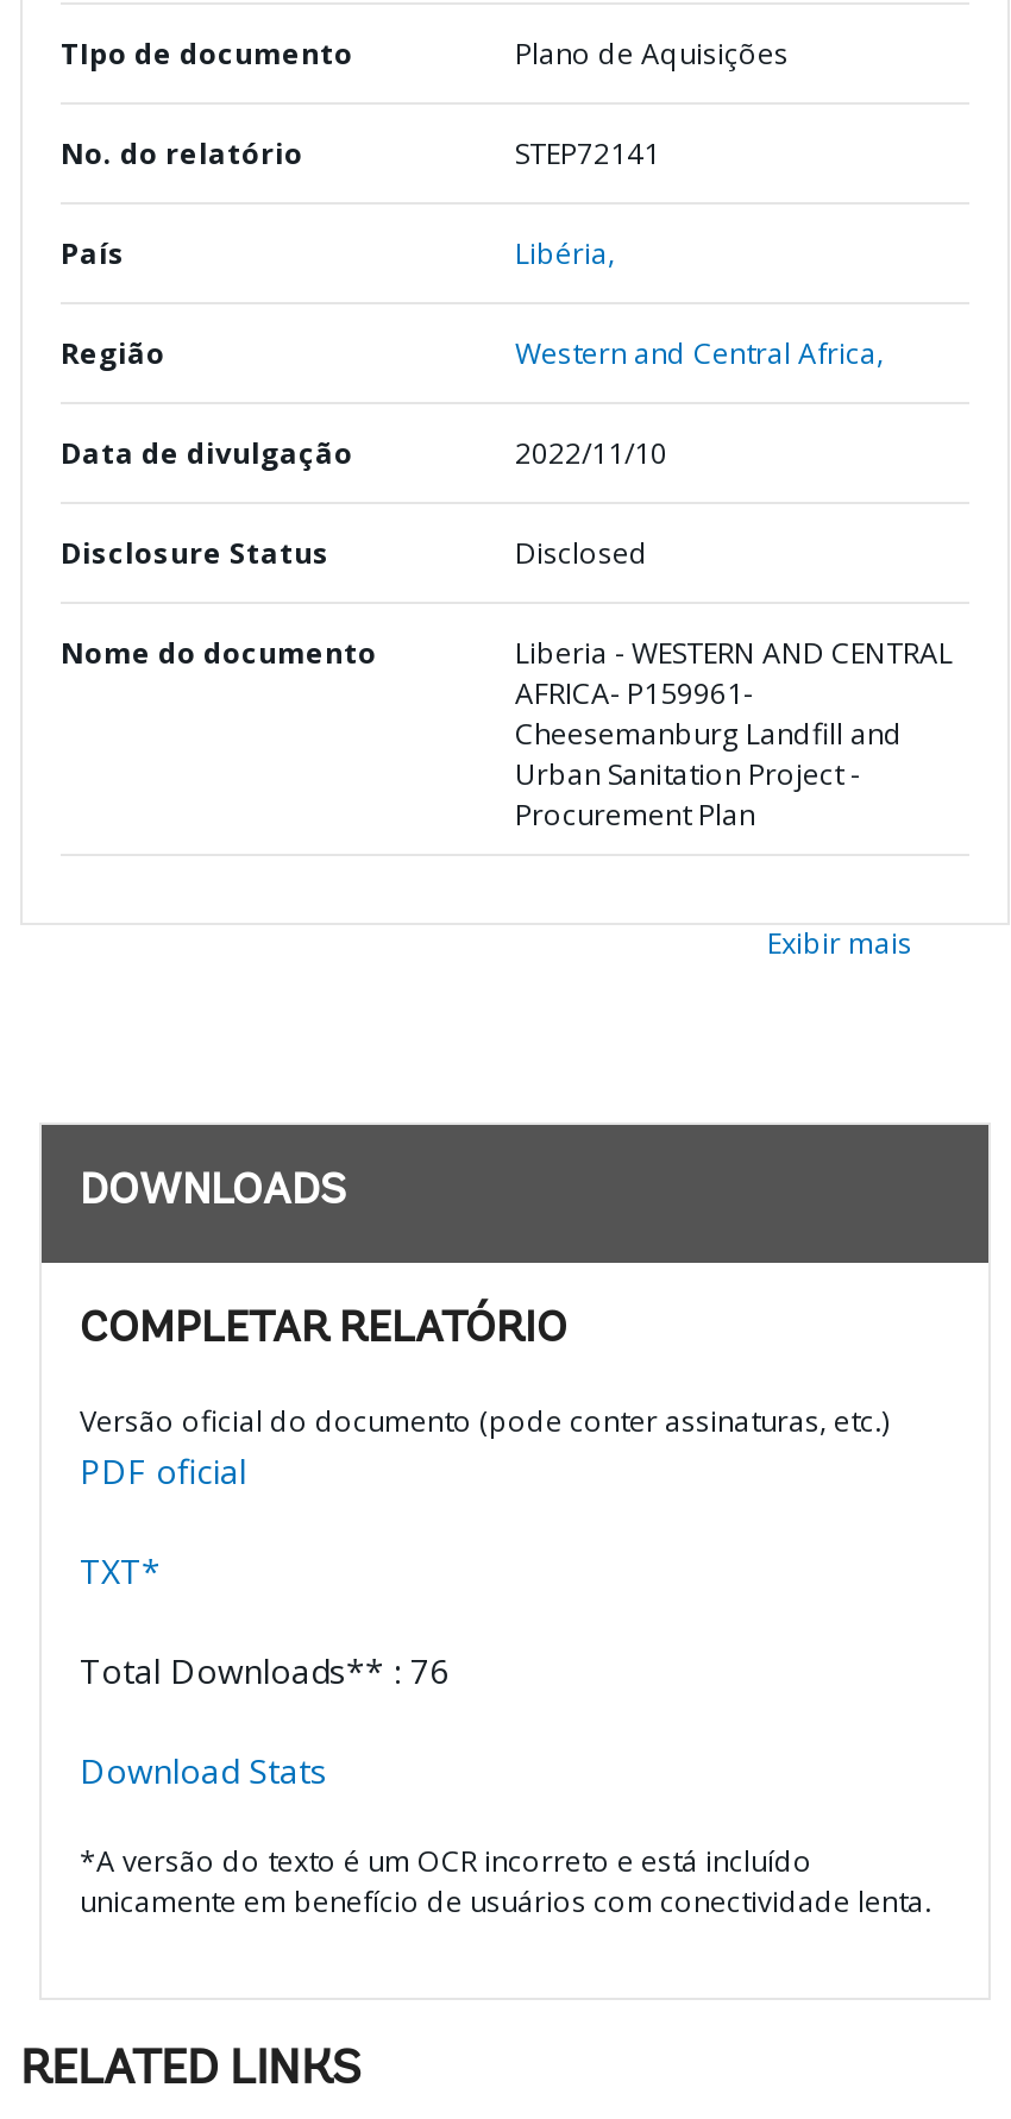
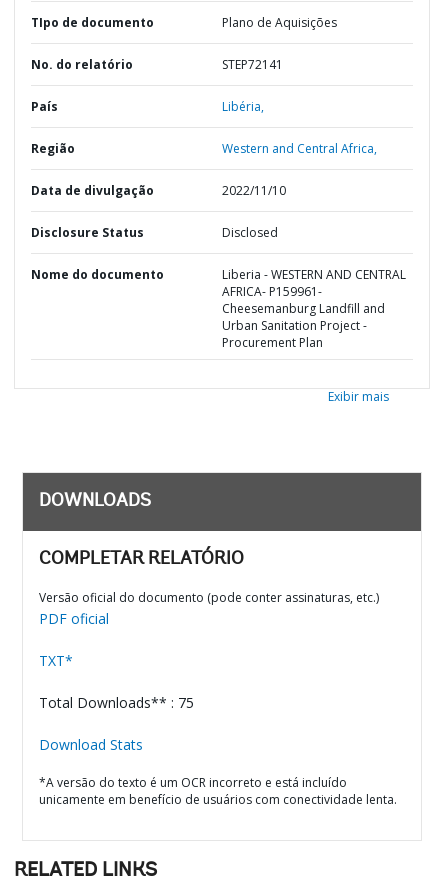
- Total Downloads** : 76
+ Total Downloads** : 75
